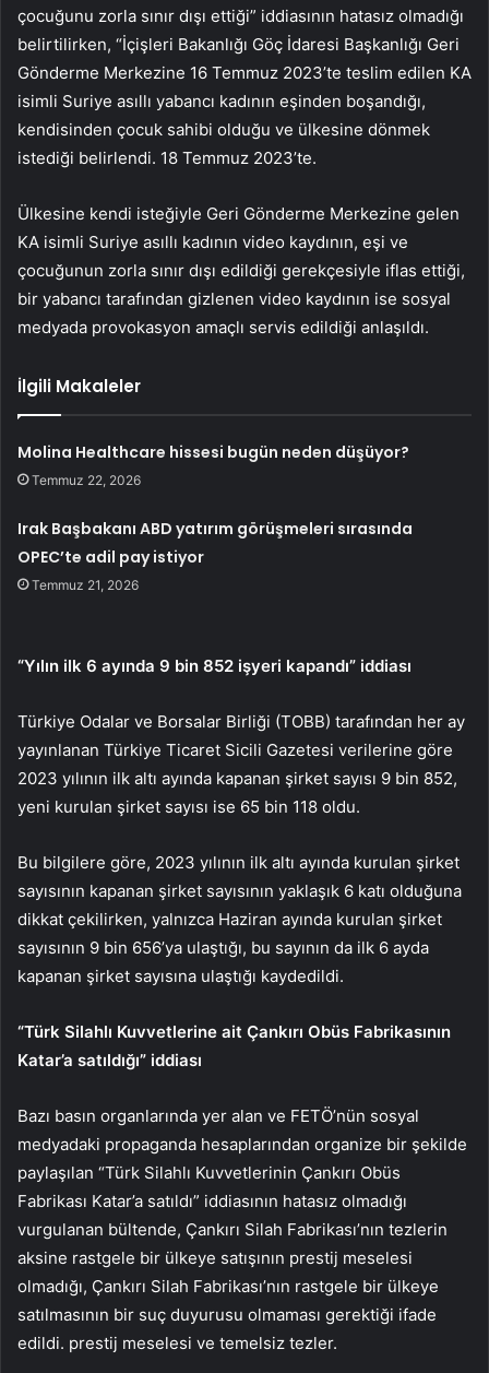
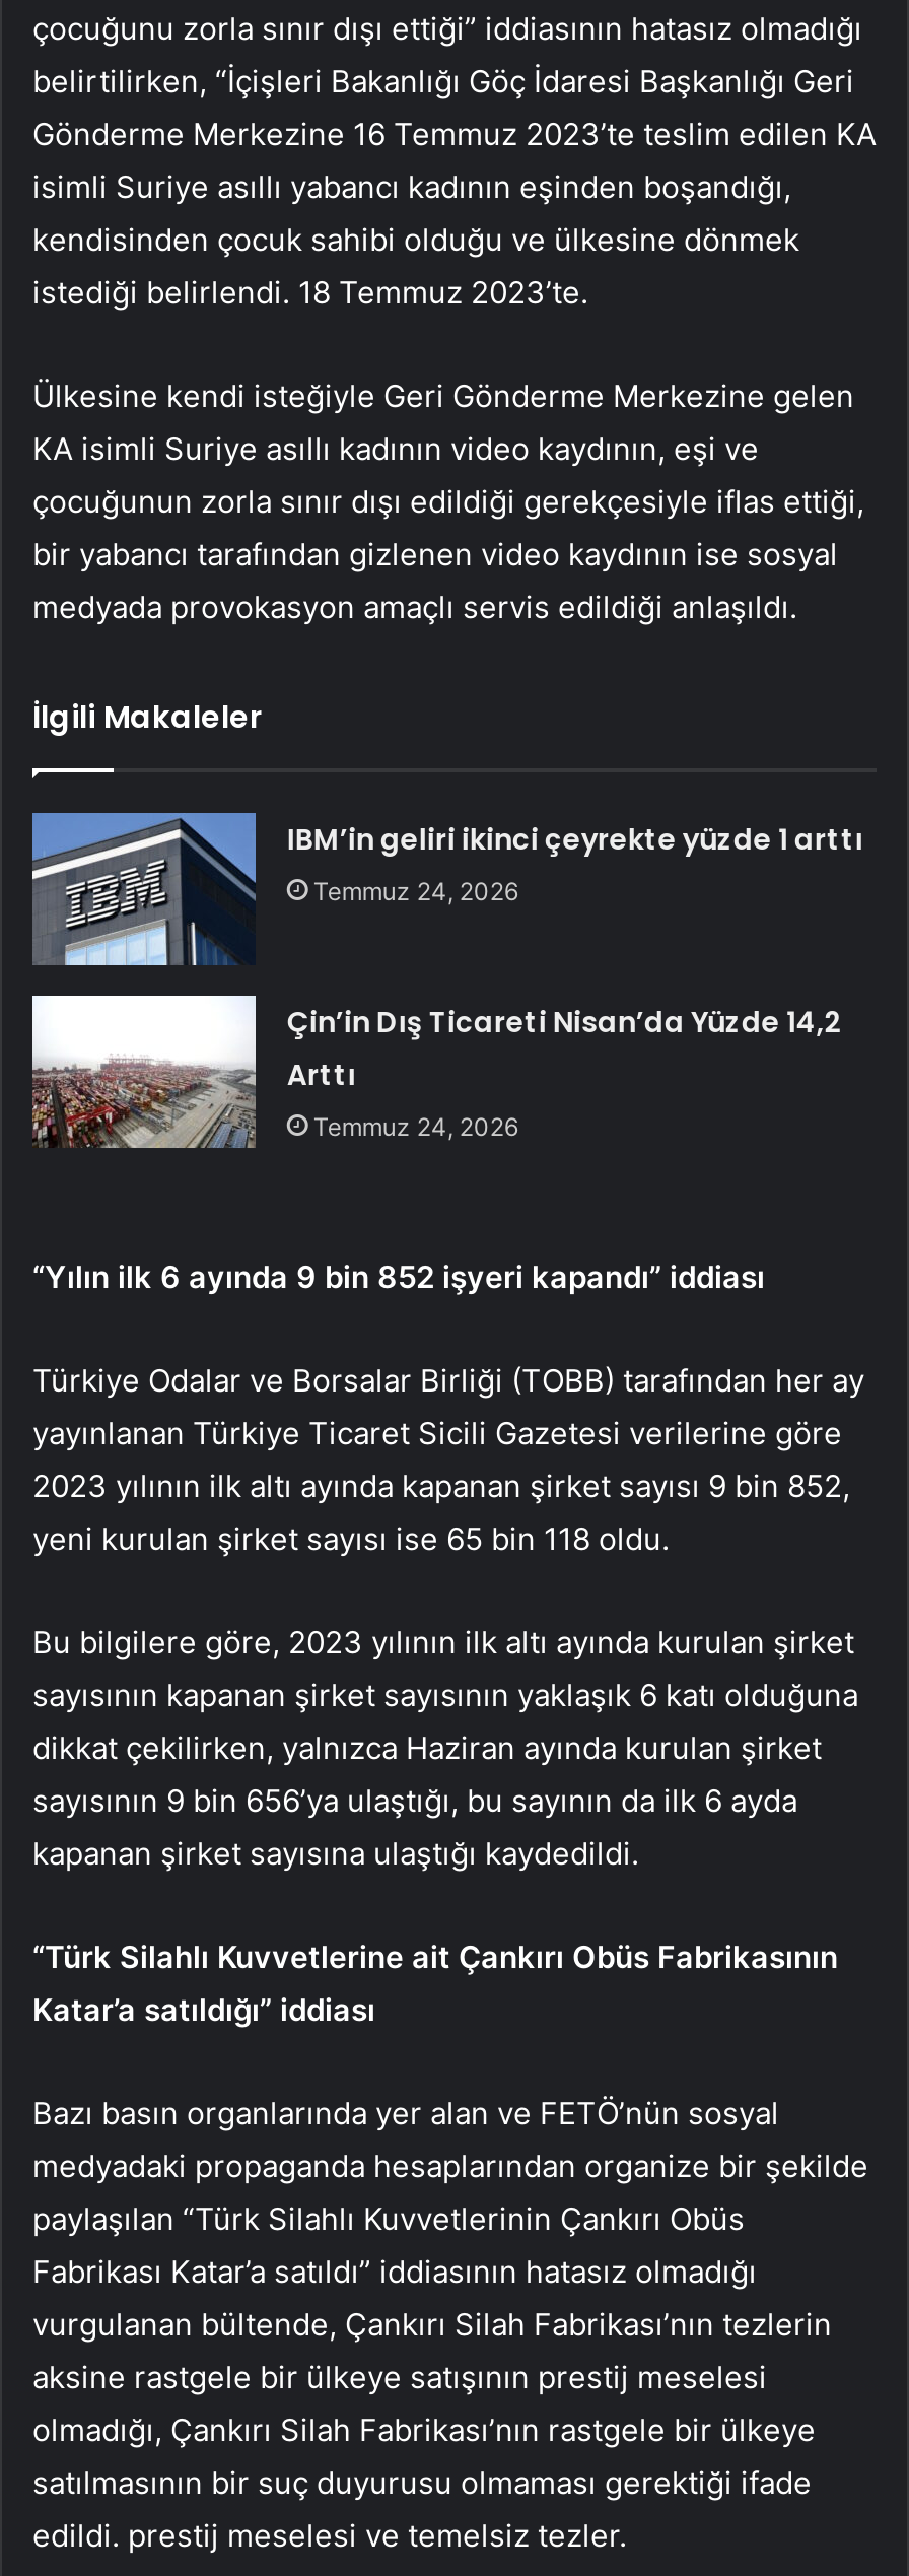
- Molina Healthcare hissesi bugün neden düşüyor?
- Temmuz 22, 2026
+ IBM’in geliri ikinci çeyrekte yüzde 1 arttı
+ Temmuz 24, 2026

- Irak Başbakanı ABD yatırım görüşmeleri sırasında
- OPEC’te adil pay istiyor
- Temmuz 21, 2026
+ Çin’in Dış Ticareti Nisan’da Yüzde 14,2
+ Arttı
+ Temmuz 24, 2026
